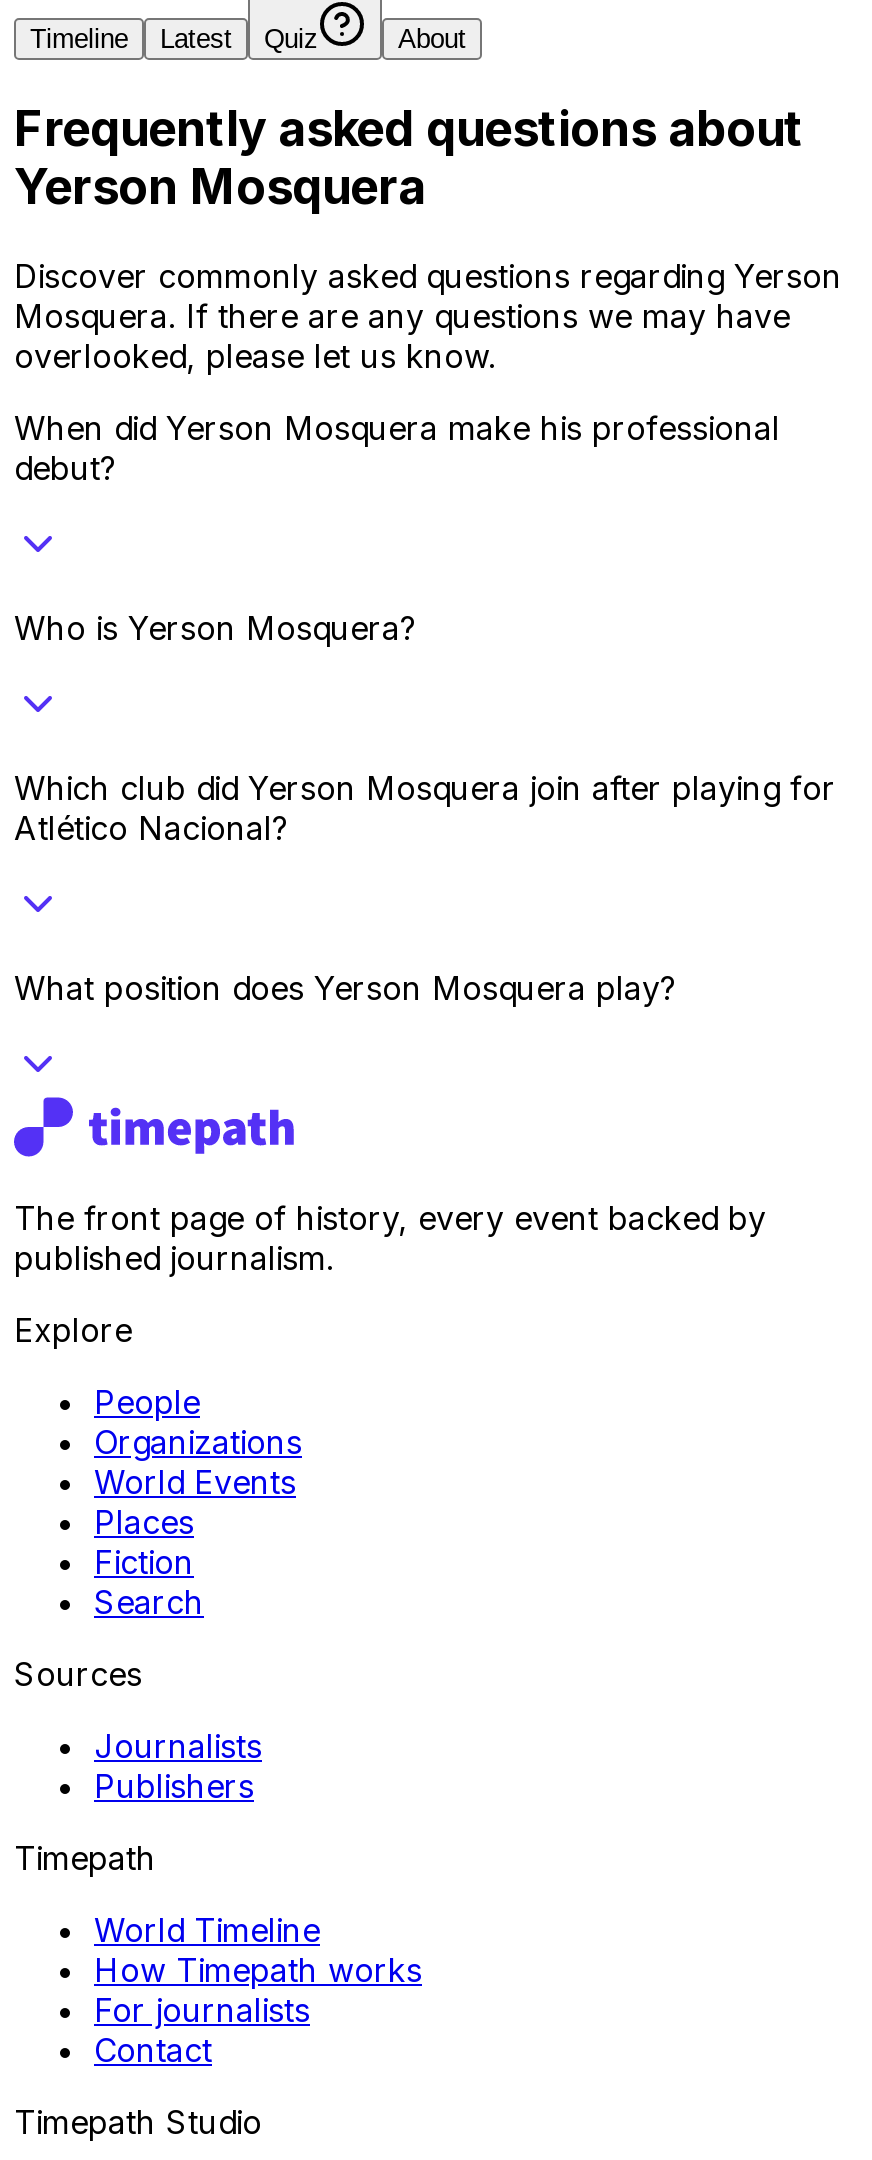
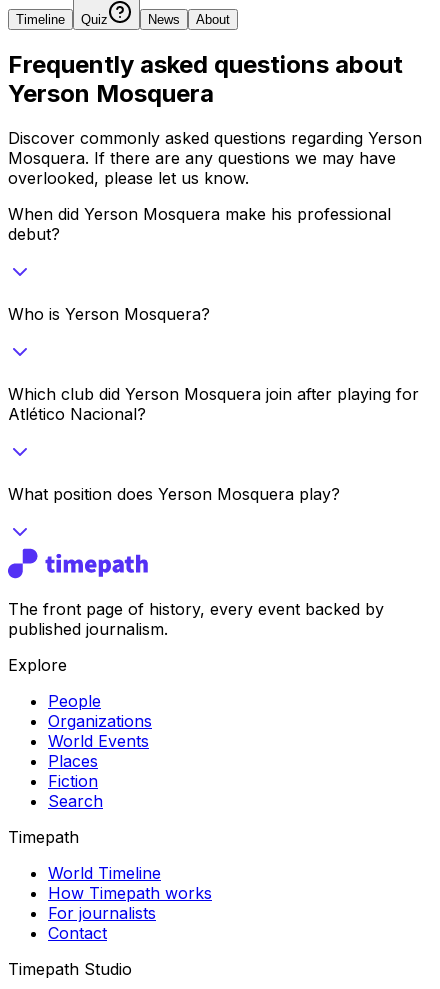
- Latest

+ News

- Sources
- Journalists
- Publishers
